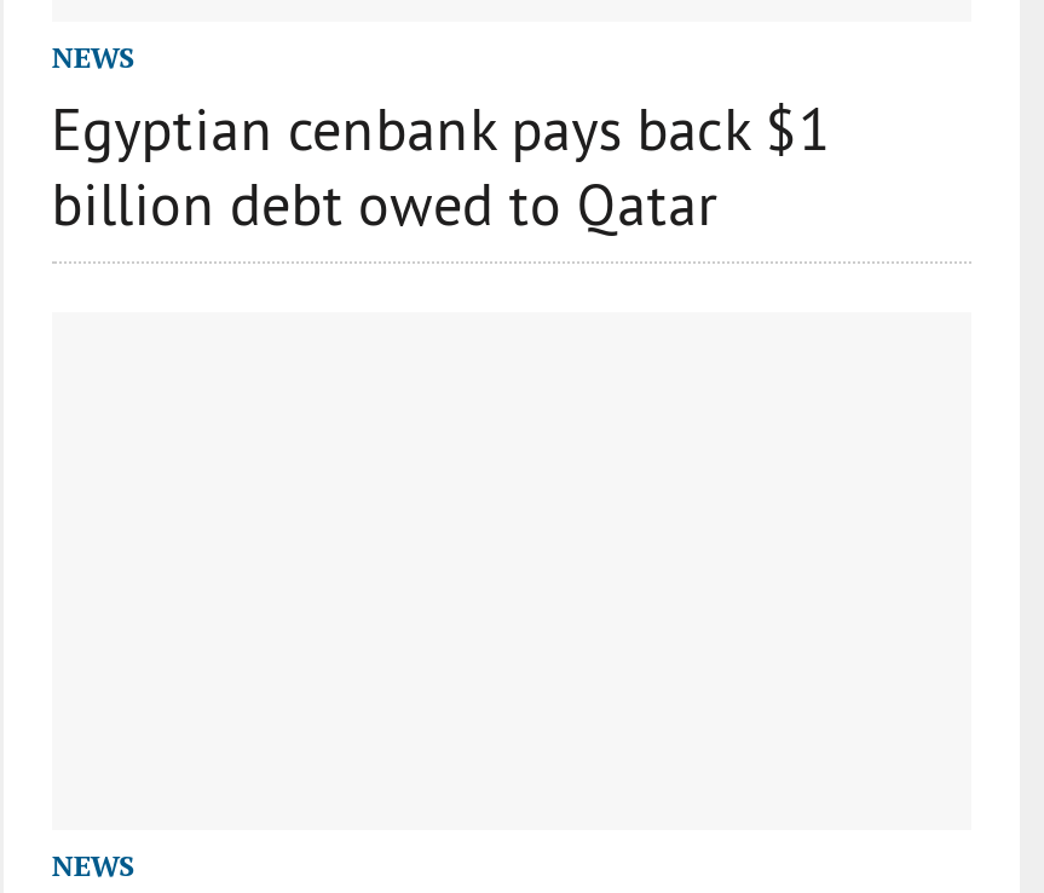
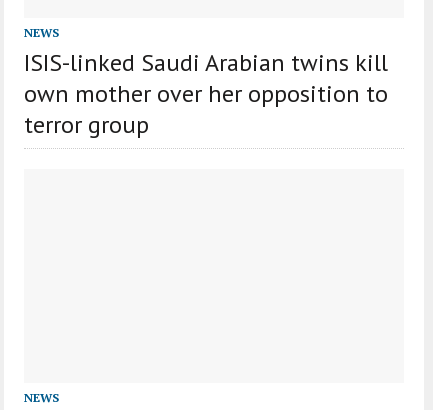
- Egyptian cenbank pays back $1
- billion debt owed to Qatar
+ ISIS-linked Saudi Arabian twins kill
+ own mother over her opposition to
+ terror group
